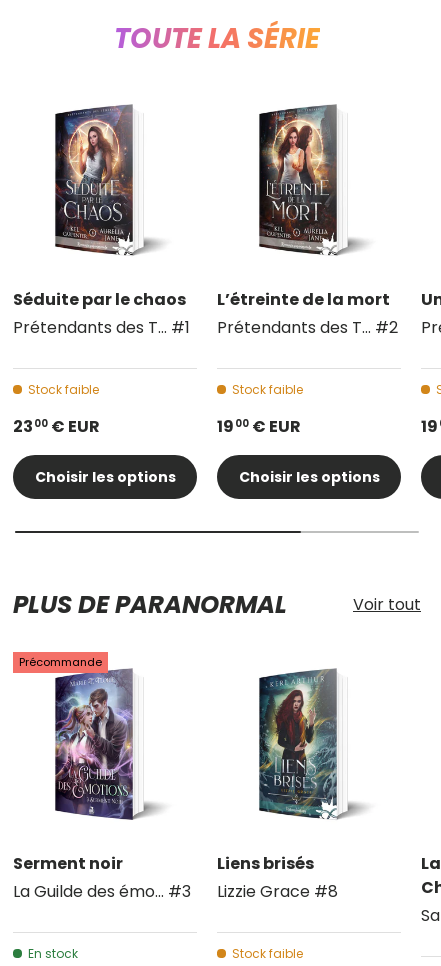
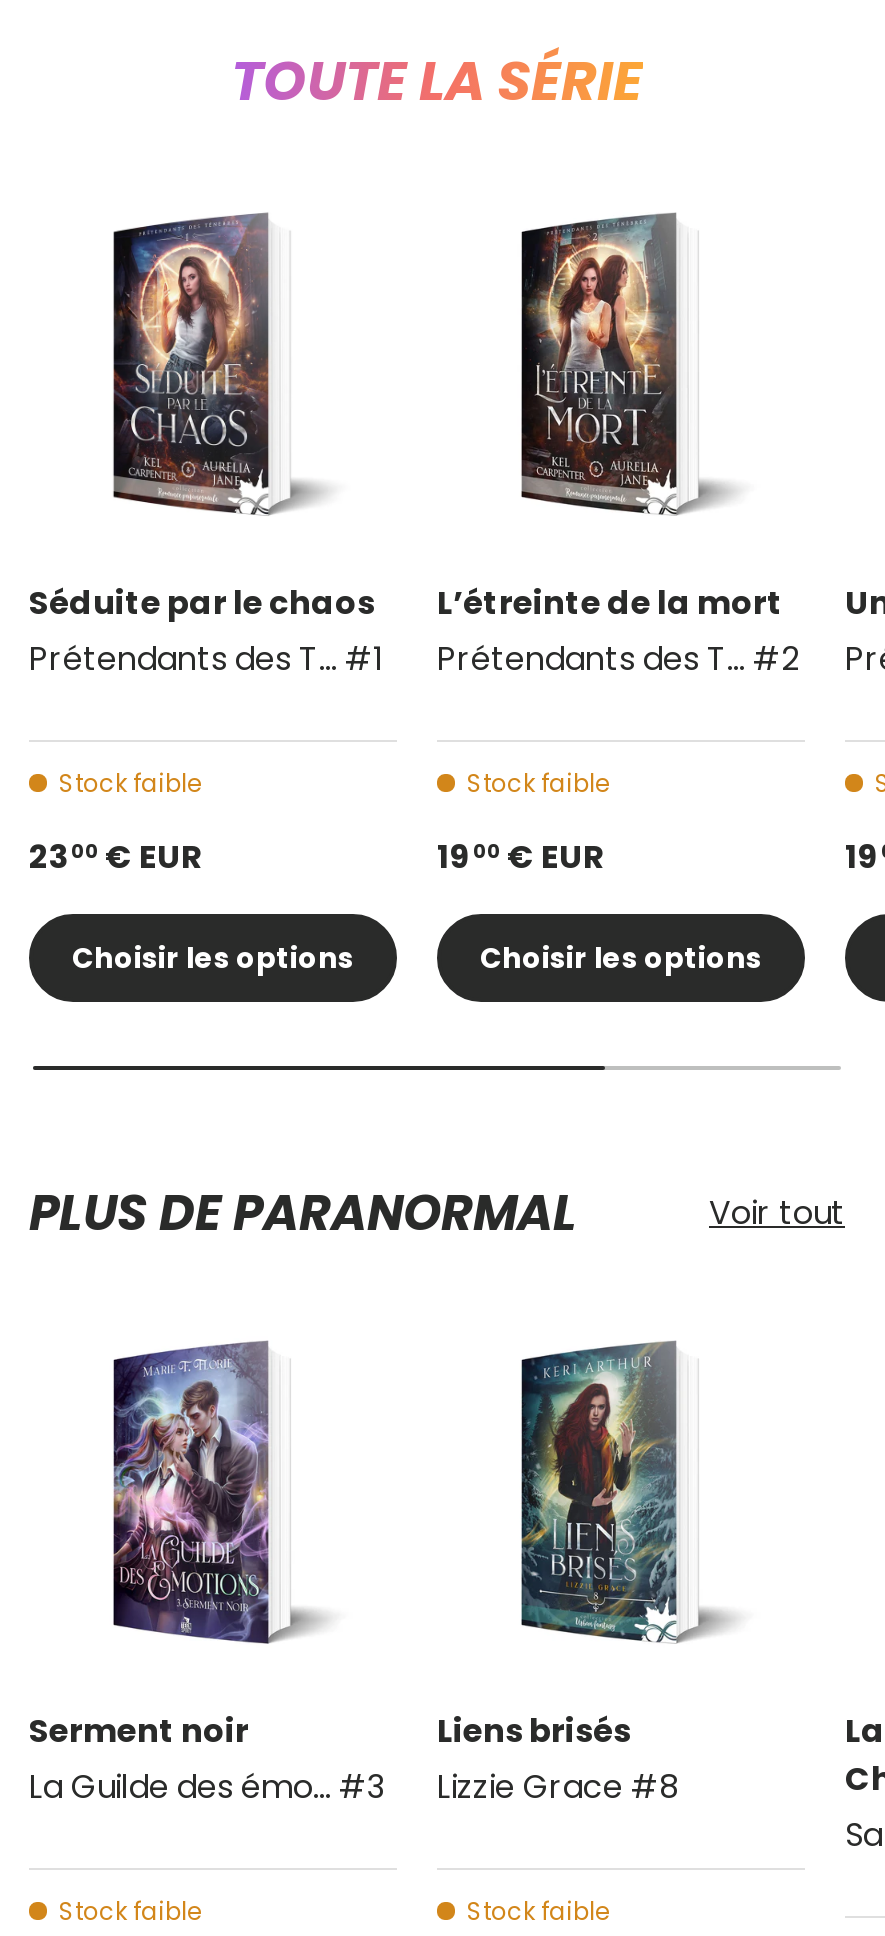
- Précommande

- En stock
+ Stock faible
